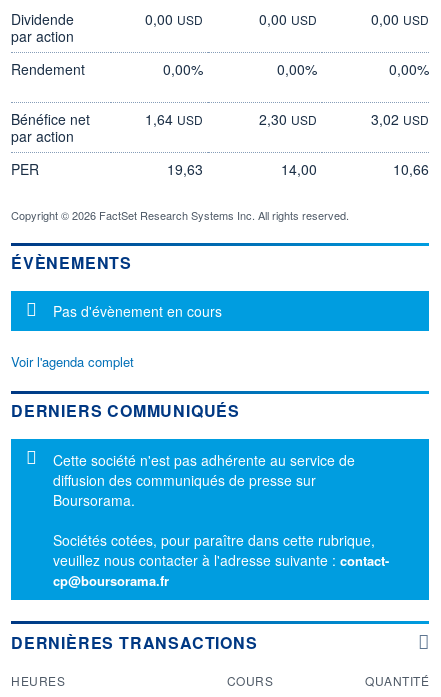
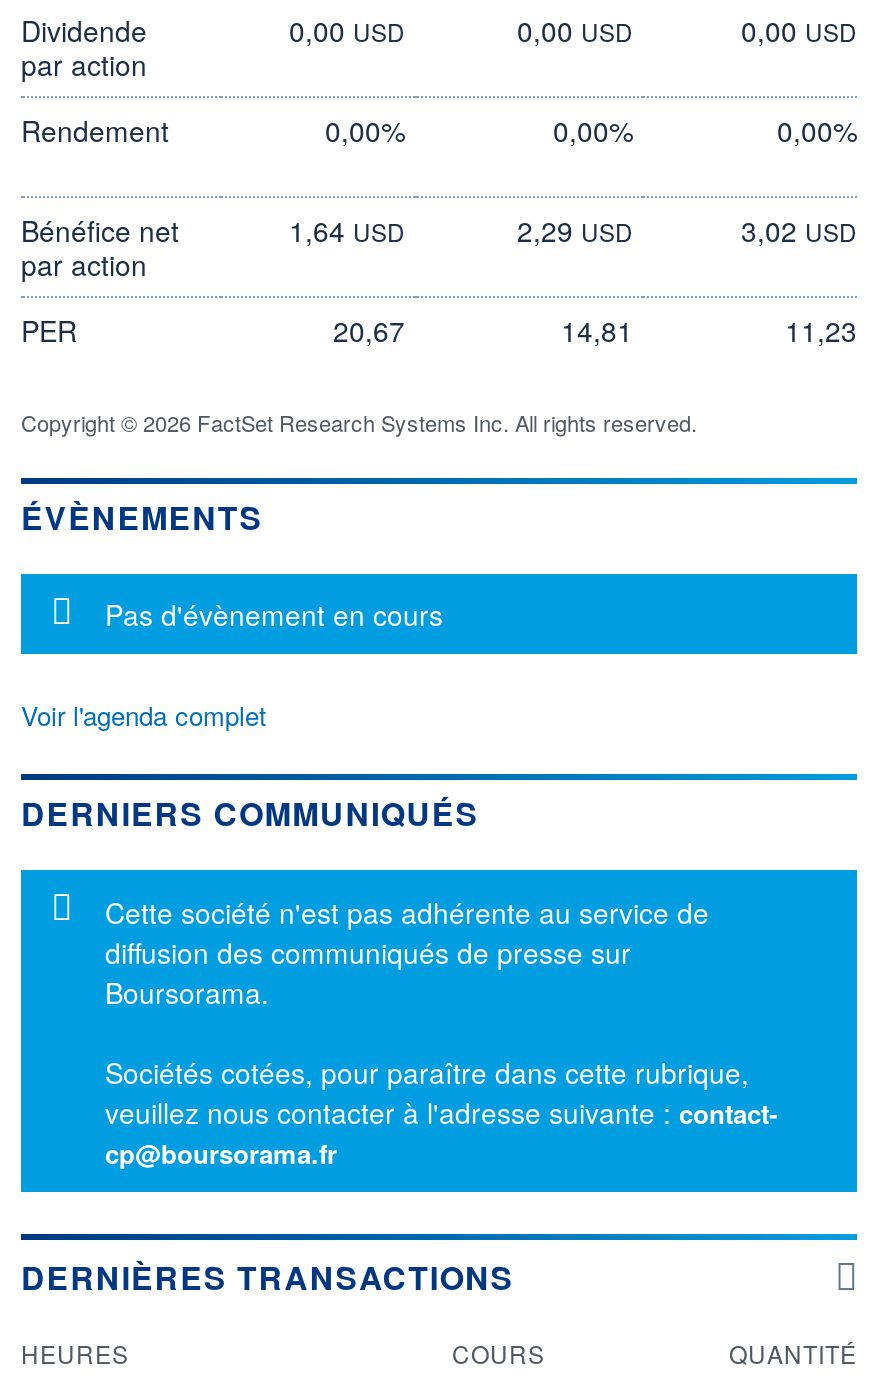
- 2,30 USD
+ 2,29 USD

- 19,63
+ 20,67

- 14,00
+ 14,81

- 10,66
+ 11,23
